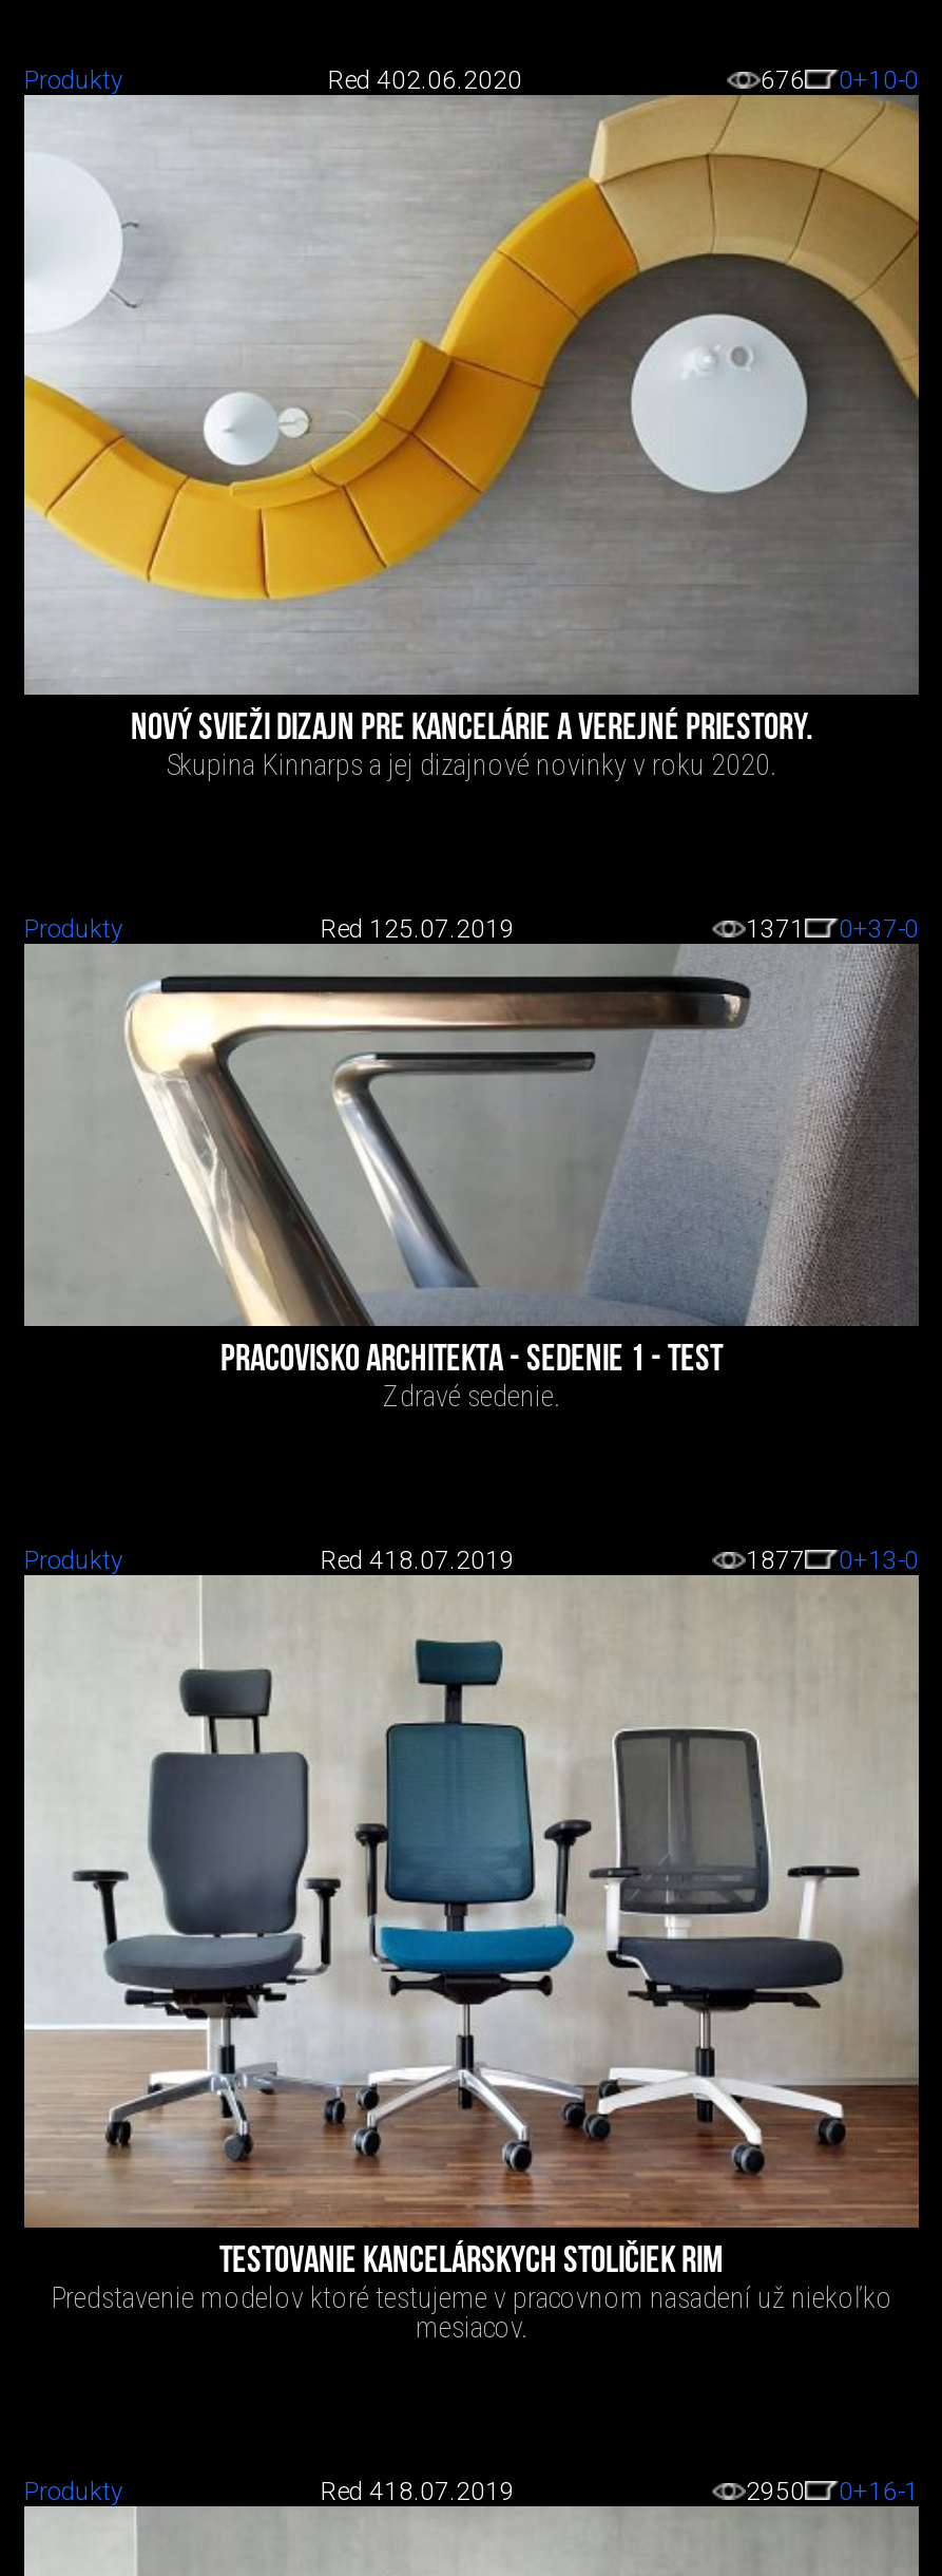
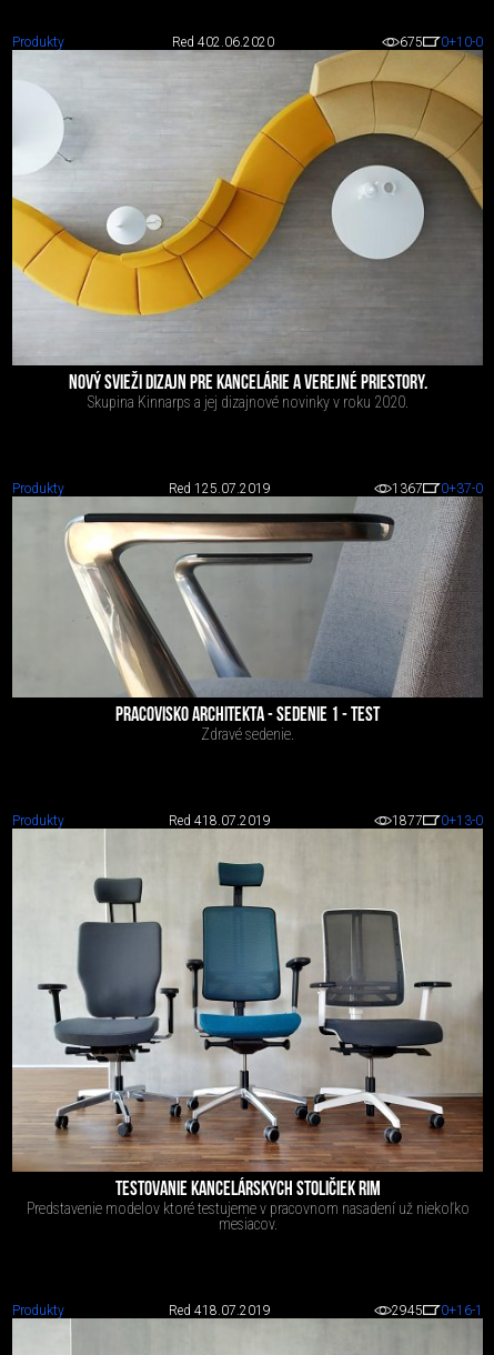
- 676 0+10-0
+ 675 0+10-0

- 1371 0+37-0
+ 1367 0+37-0

- 2950 0+16-1
+ 2945 0+16-1
